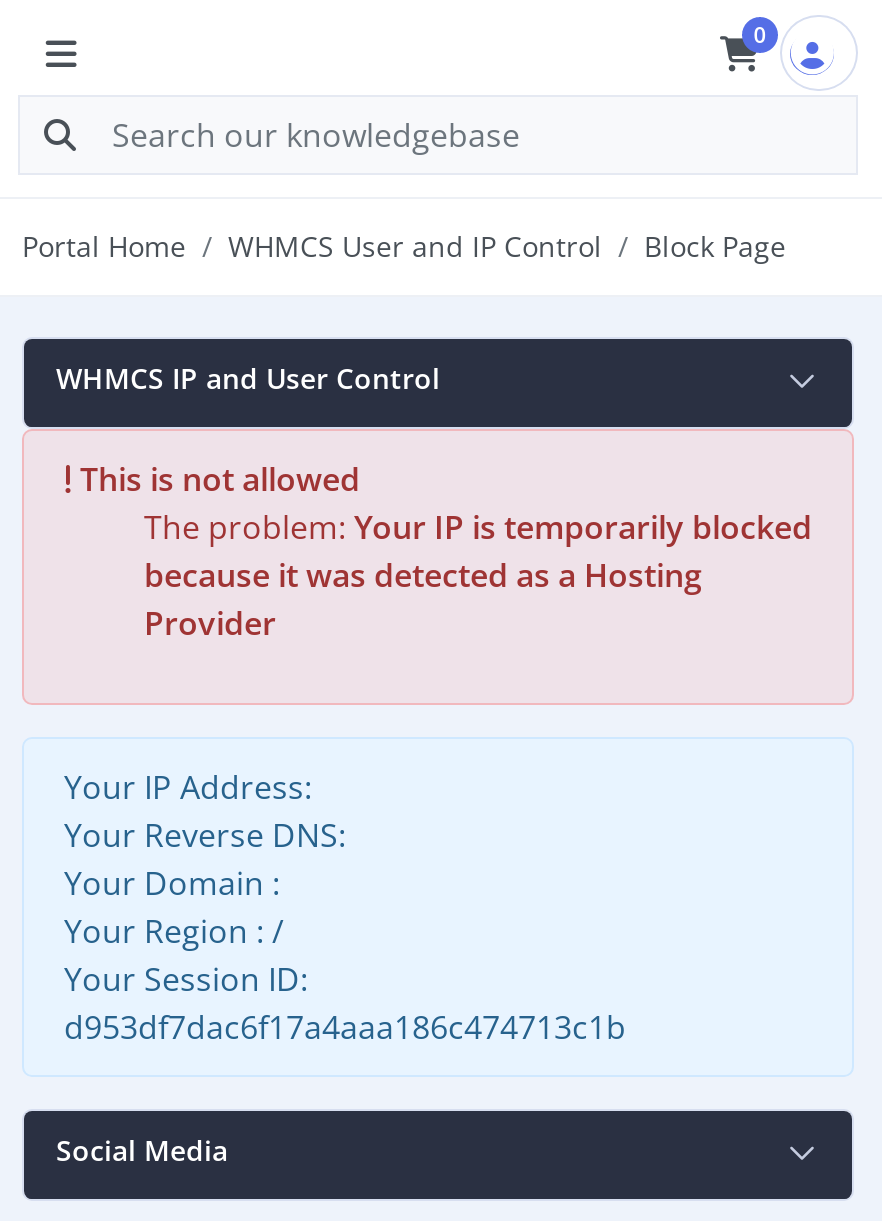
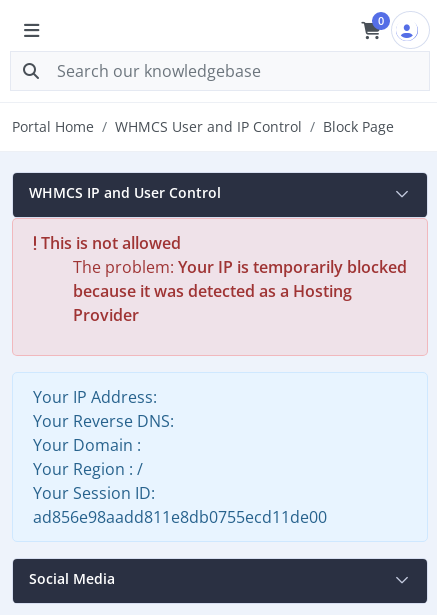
- d953df7dac6f17a4aaa186c474713c1b
+ ad856e98aadd811e8db0755ecd11de00
